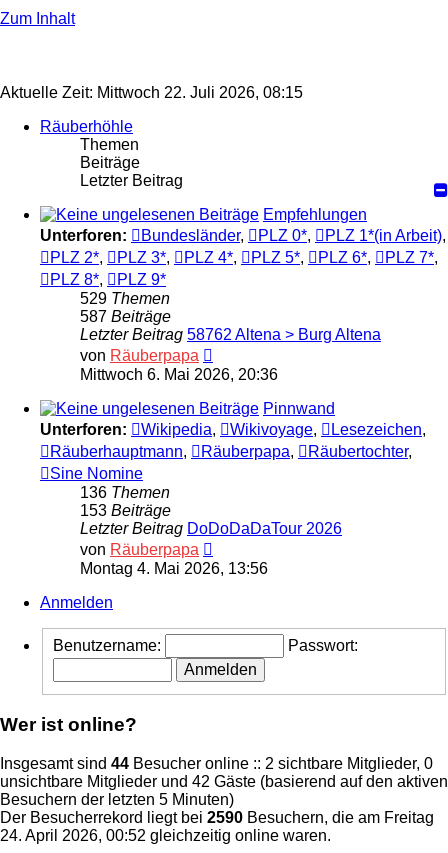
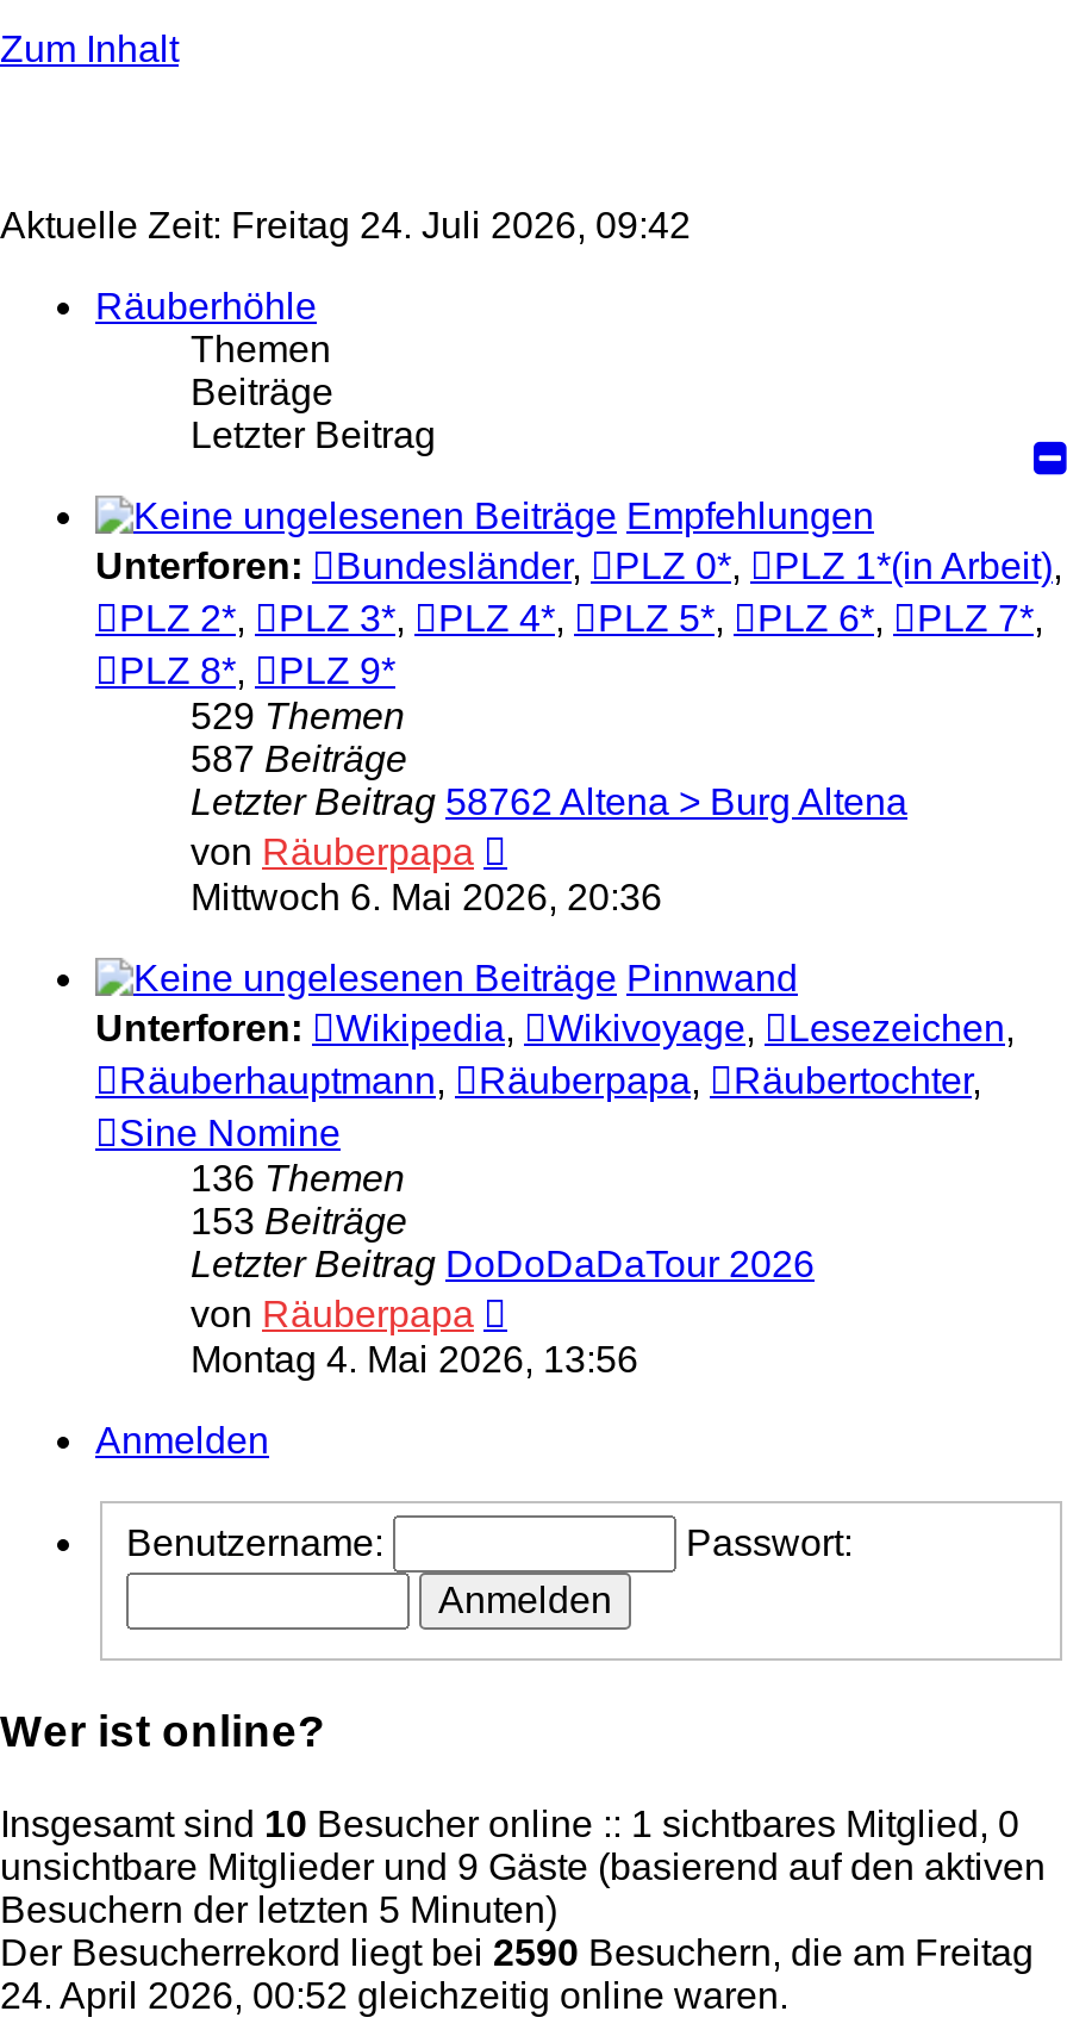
- Aktuelle Zeit: Mittwoch 22. Juli 2026, 08:15
+ Aktuelle Zeit: Freitag 24. Juli 2026, 09:42

- Insgesamt sind 44 Besucher online :: 2 sichtbare Mitglieder, 0
+ Insgesamt sind 10 Besucher online :: 1 sichtbares Mitglied, 0

- unsichtbare Mitglieder und 42 Gäste (basierend auf den aktiven
+ unsichtbare Mitglieder und 9 Gäste (basierend auf den aktiven
